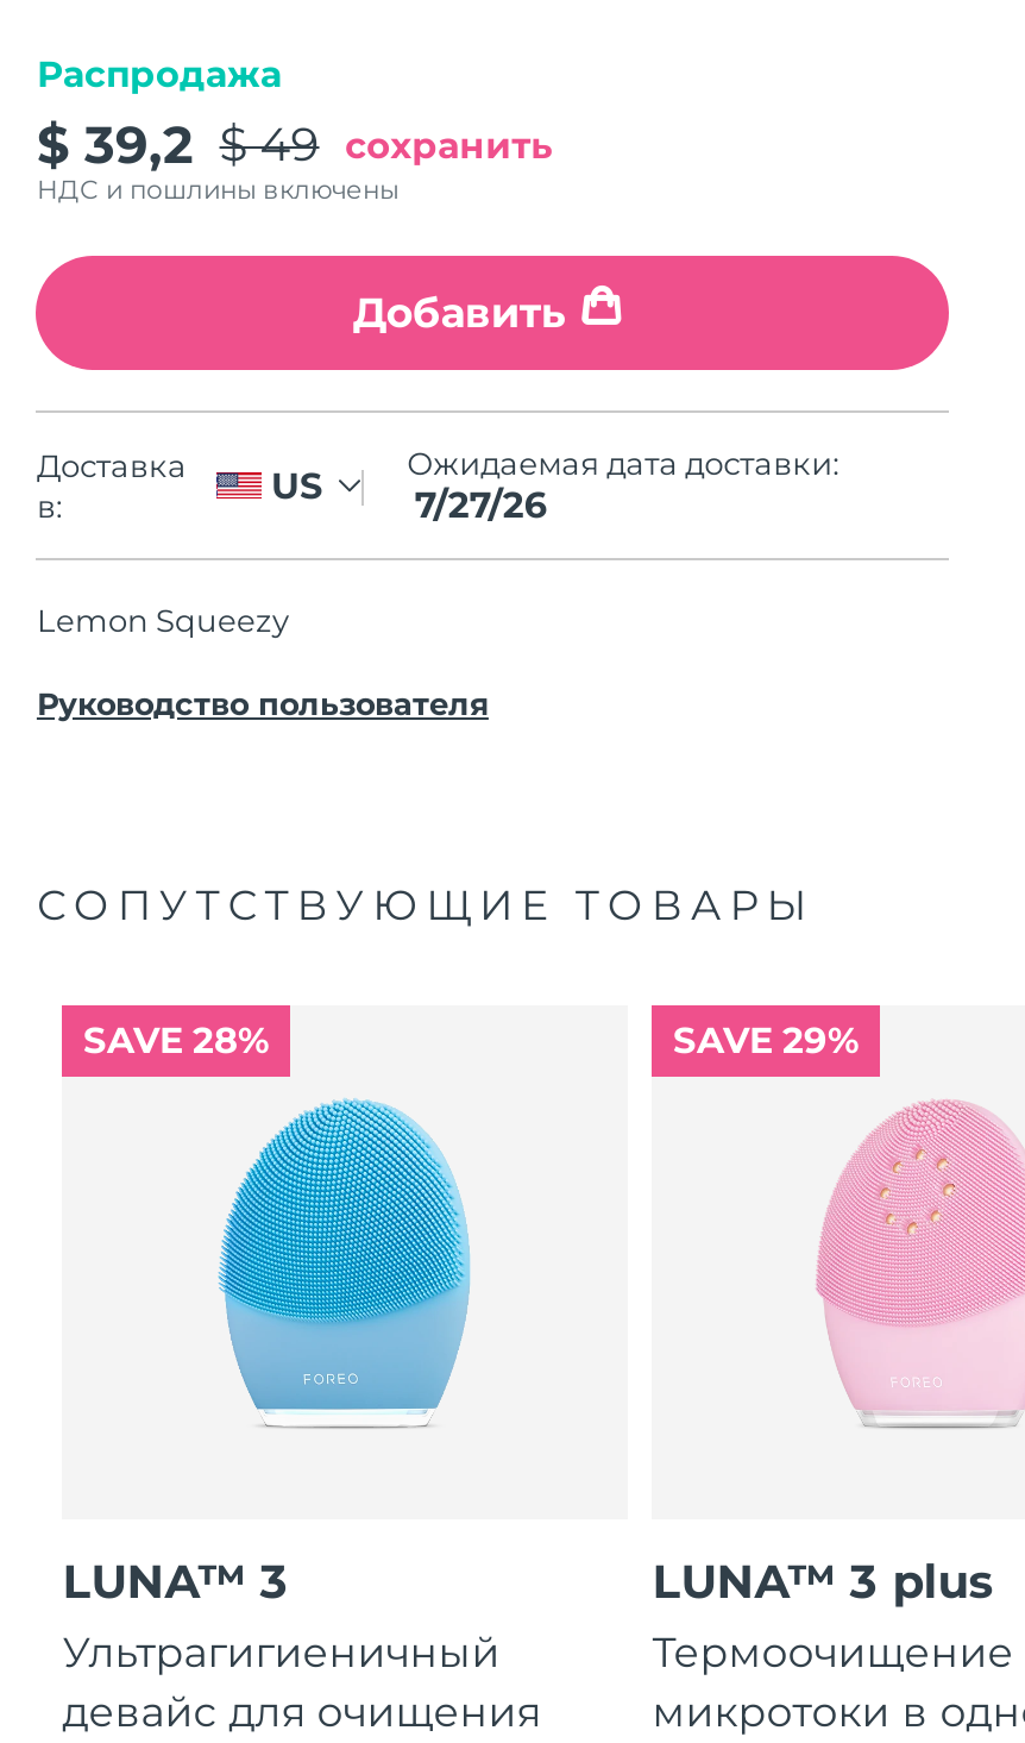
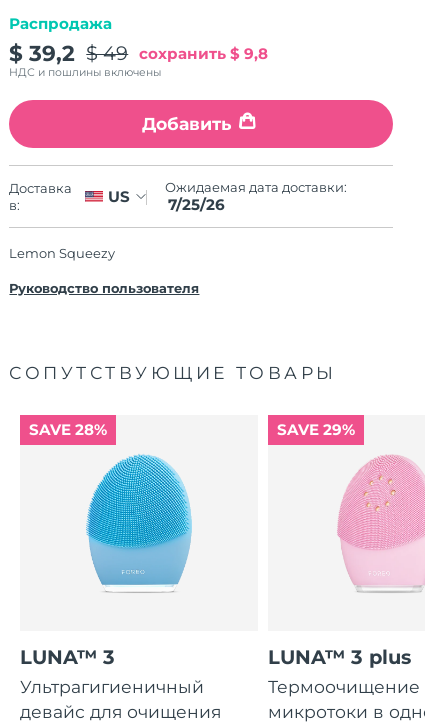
- $ 39,2 $ 49 сохранить
+ $ 39,2 $ 49 сохранить $ 9,8

- 7/27/26
+ 7/25/26
